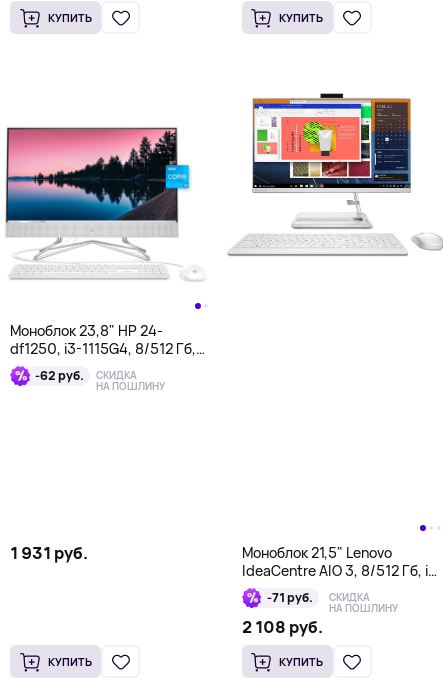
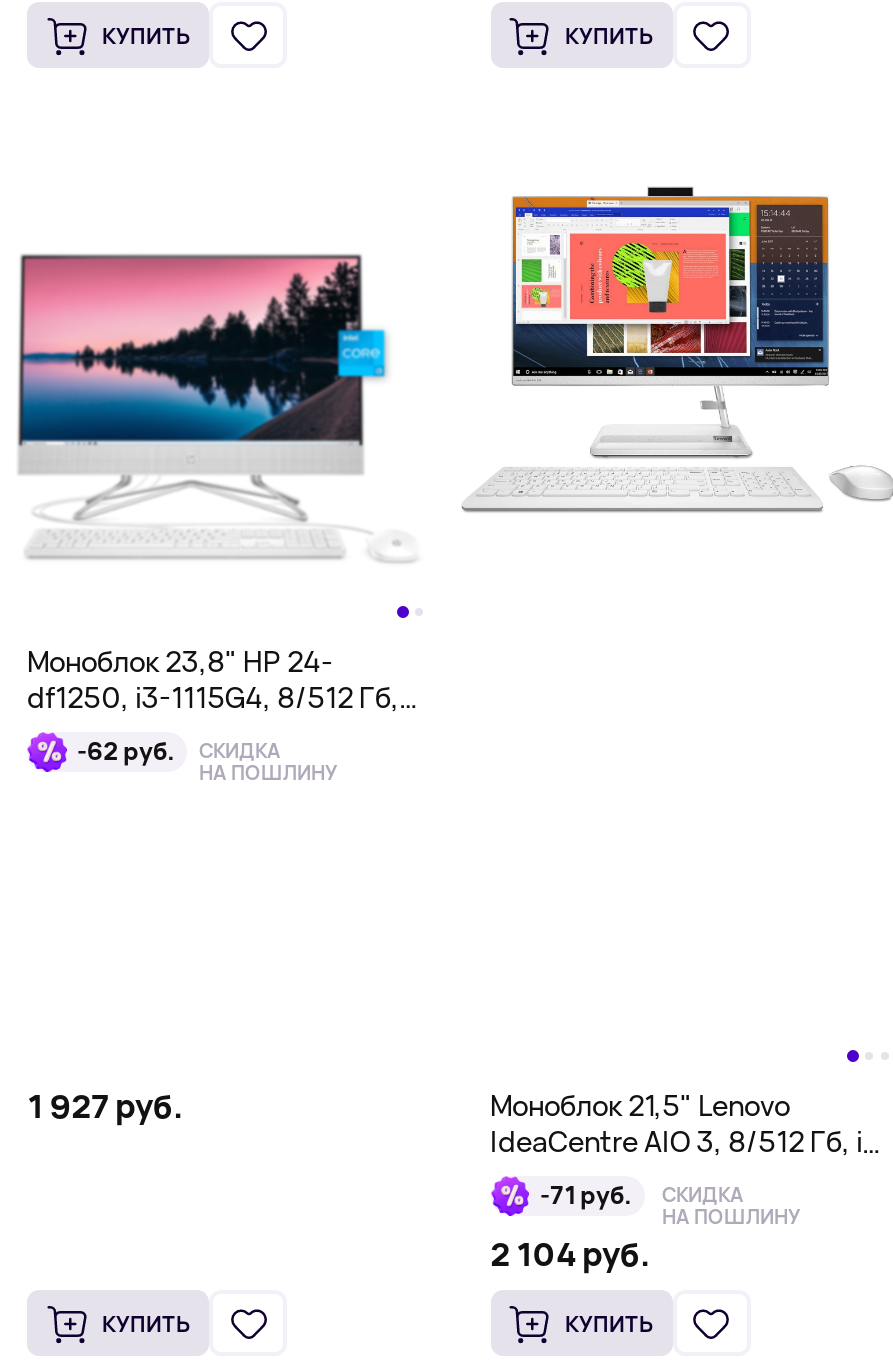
- 1 931 руб.
+ 1 927 руб.

- 2 108 руб.
+ 2 104 руб.
